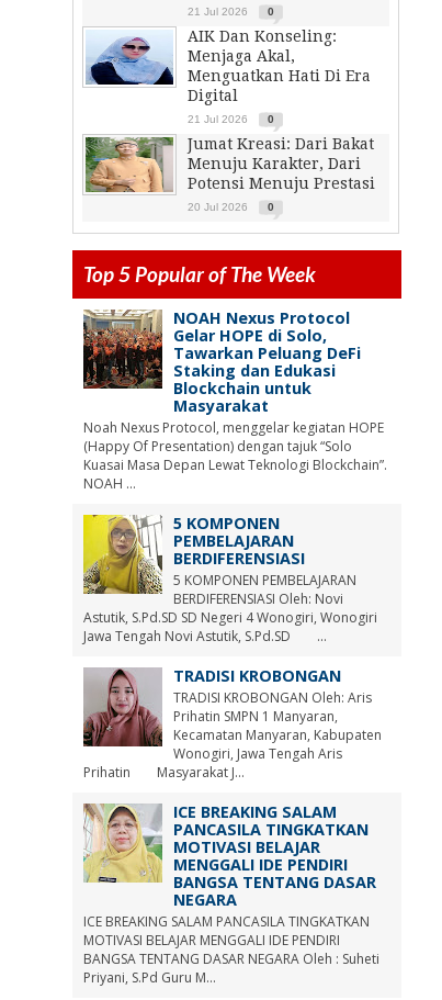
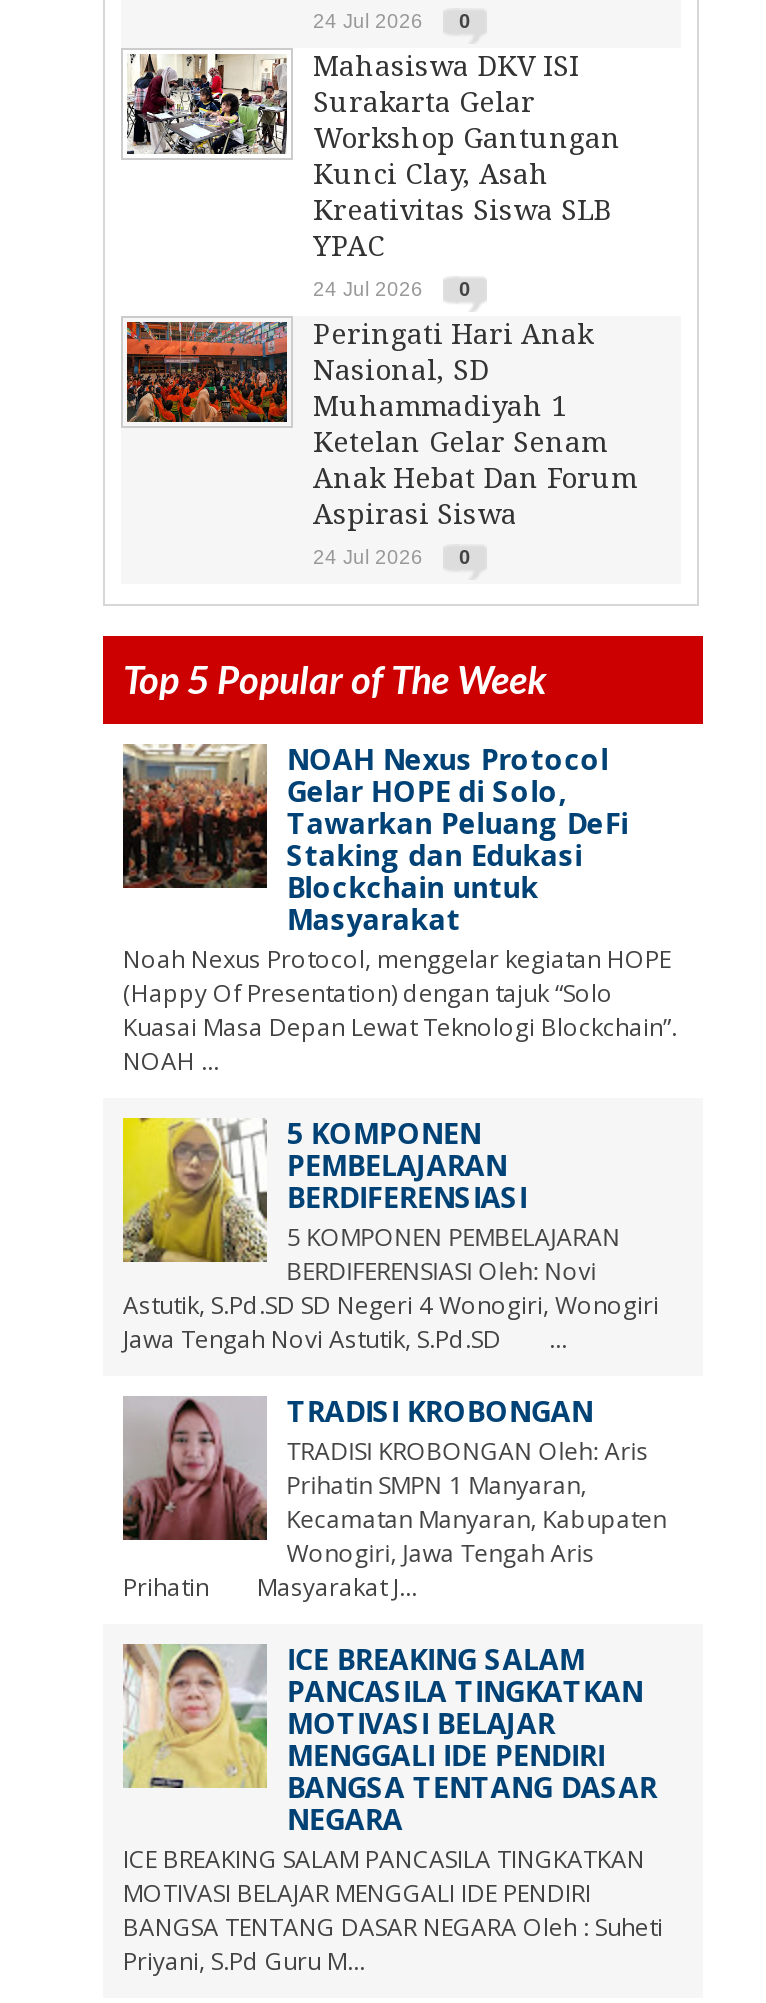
- 21 Jul 2026 0
+ 24 Jul 2026 0

- [image]
- AIK Dan Konseling:
- Menjaga Akal,
- Menguatkan Hati Di Era
- Digital
+ [image]
+ Mahasiswa DKV ISI
+ Surakarta Gelar
+ Workshop Gantungan
+ Kunci Clay, Asah
+ Kreativitas Siswa SLB
+ YPAC

- 21 Jul 2026 0
+ 24 Jul 2026 0

- [image]
- Jumat Kreasi: Dari Bakat
- Menuju Karakter, Dari
- Potensi Menuju Prestasi
+ [image]
+ Peringati Hari Anak
+ Nasional, SD
+ Muhammadiyah 1
+ Ketelan Gelar Senam
+ Anak Hebat Dan Forum
+ Aspirasi Siswa

- 20 Jul 2026 0
+ 24 Jul 2026 0
